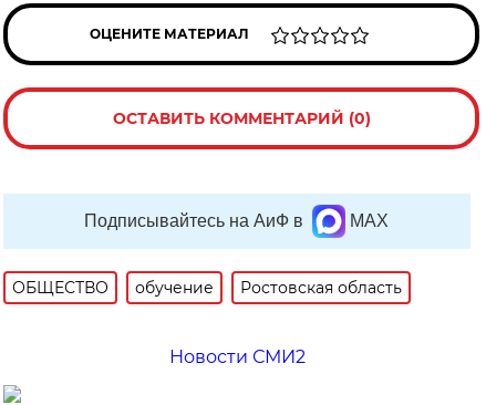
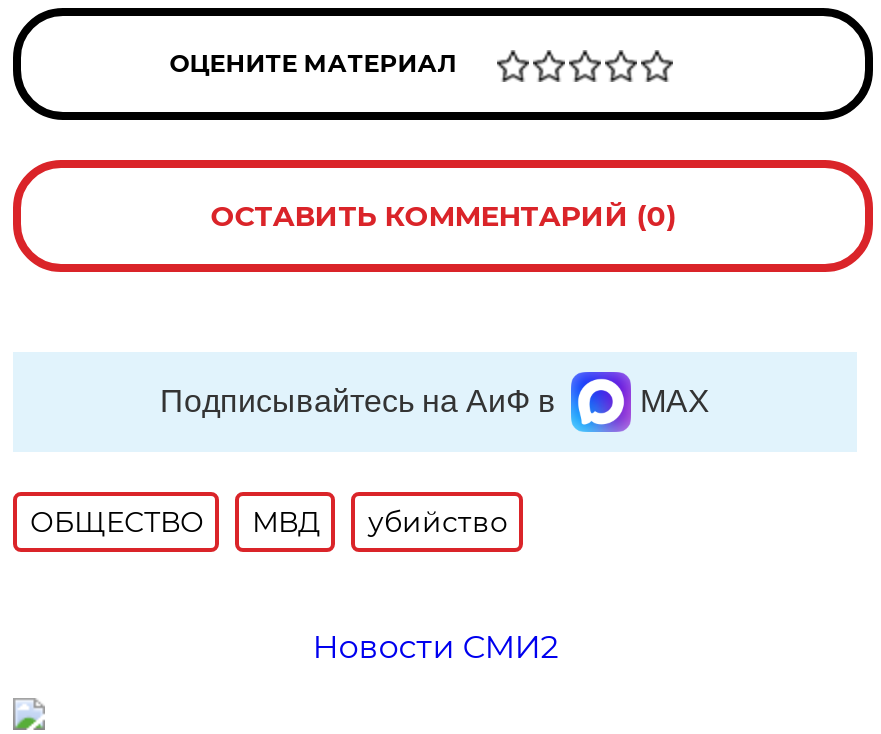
- обучение
- Ростовская область
+ МВД
+ убийство
